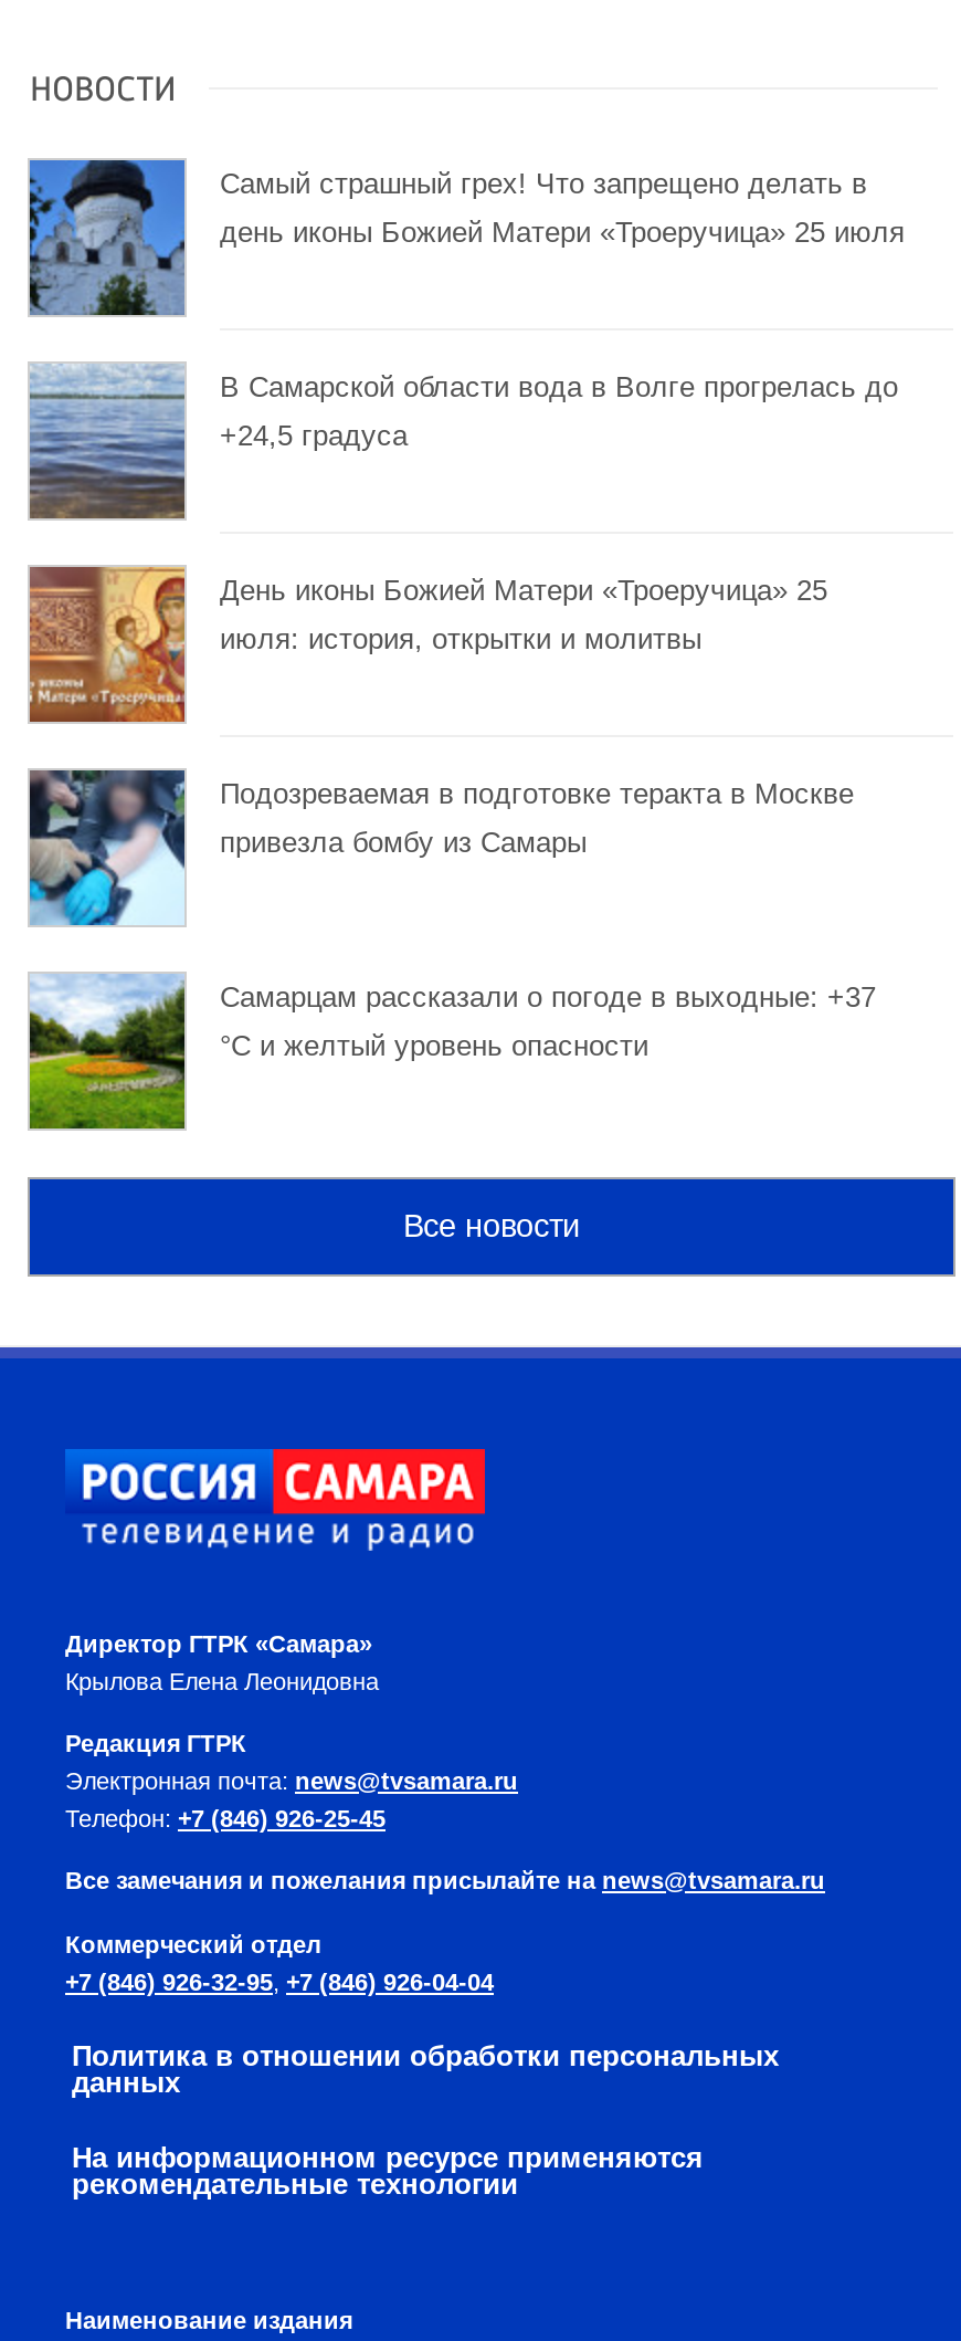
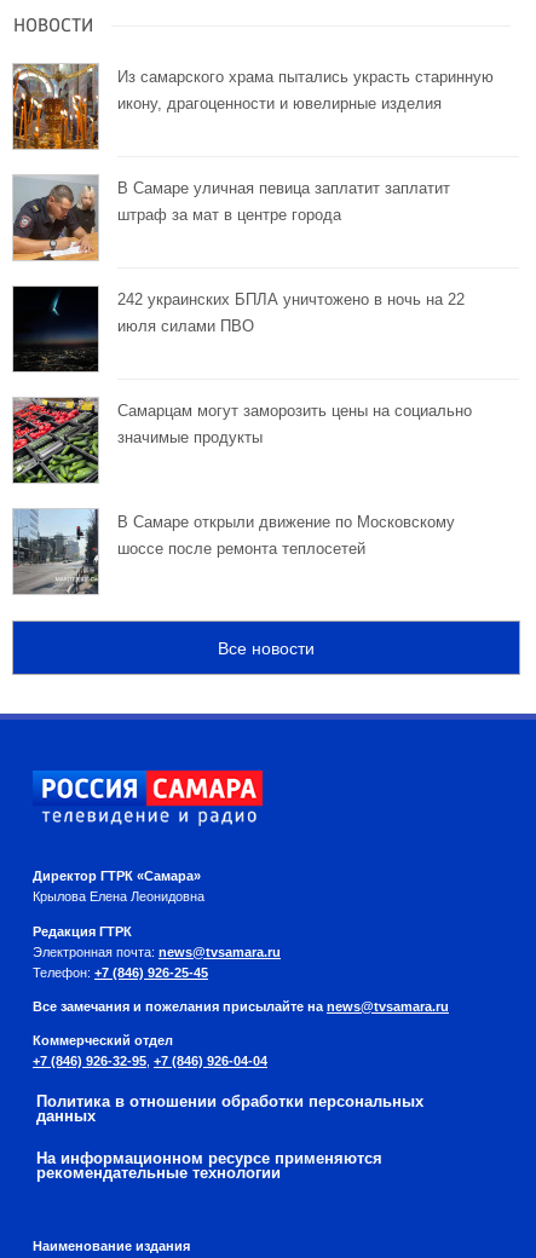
- [image]
- Самый страшный грех! Что запрещено делать в
+ [image]
+ Из самарского храма пытались украсть старинную

- день иконы Божией Матери «Троеручица» 25 июля
+ икону, драгоценности и ювелирные изделия

- [image]
- В Самарской области вода в Волге прогрелась до
+ [image]
+ В Самаре уличная певица заплатит заплатит

- +24,5 градуса
+ штраф за мат в центре города

- [image]
- День иконы Божией Матери «Троеручица» 25
+ [image]
+ 242 украинских БПЛА уничтожено в ночь на 22

- июля: история, открытки и молитвы
+ июля силами ПВО

- [image]
- Подозреваемая в подготовке теракта в Москве
+ [image]
+ Самарцам могут заморозить цены на социально

- привезла бомбу из Самары
+ значимые продукты

- [image]
- Самарцам рассказали о погоде в выходные: +37
+ [image]
+ В Самаре открыли движение по Московскому

- °C и желтый уровень опасности
+ шоссе после ремонта теплосетей
